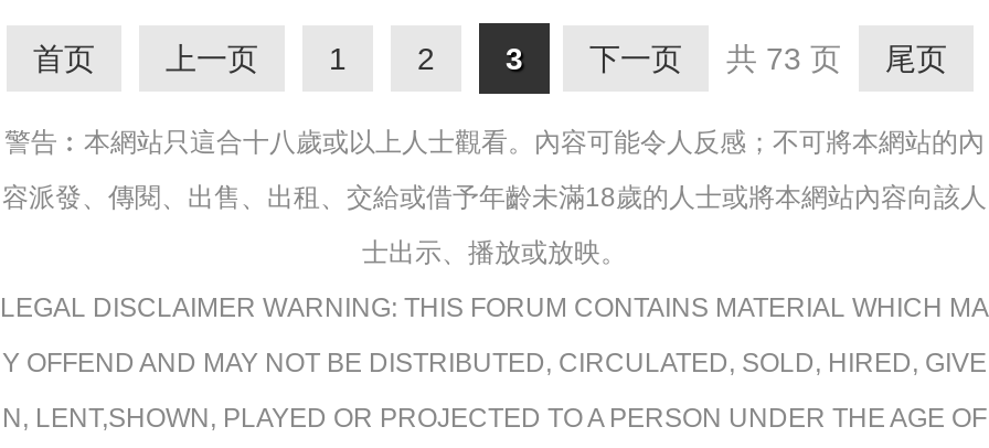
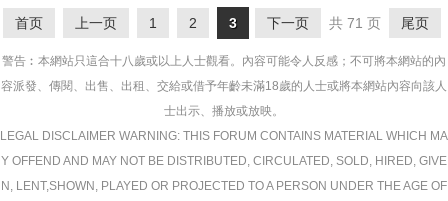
- 首页 上一页 1 2 3 下一页 共 73 页 尾页
+ 首页 上一页 1 2 3 下一页 共 71 页 尾页
